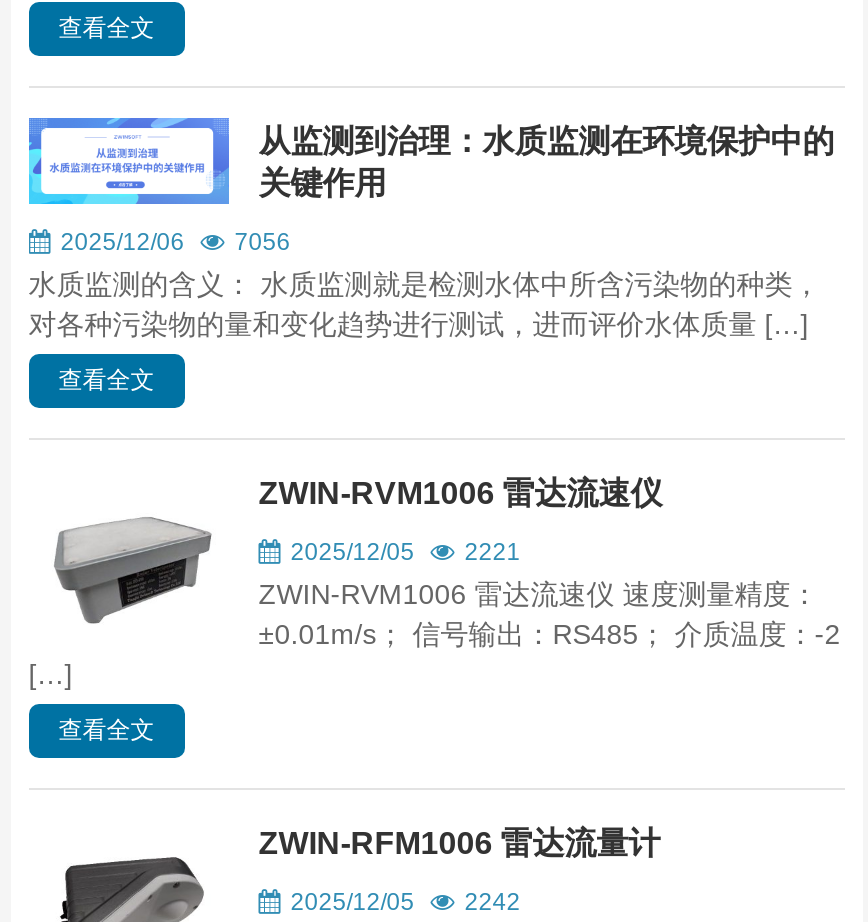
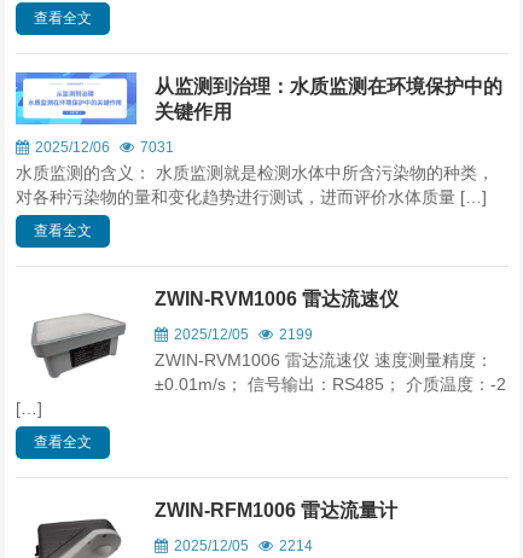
- 2025/12/06 7056
+ 2025/12/06 7031

- 2025/12/05 2221
+ 2025/12/05 2199

- 2025/12/05 2242
+ 2025/12/05 2214
